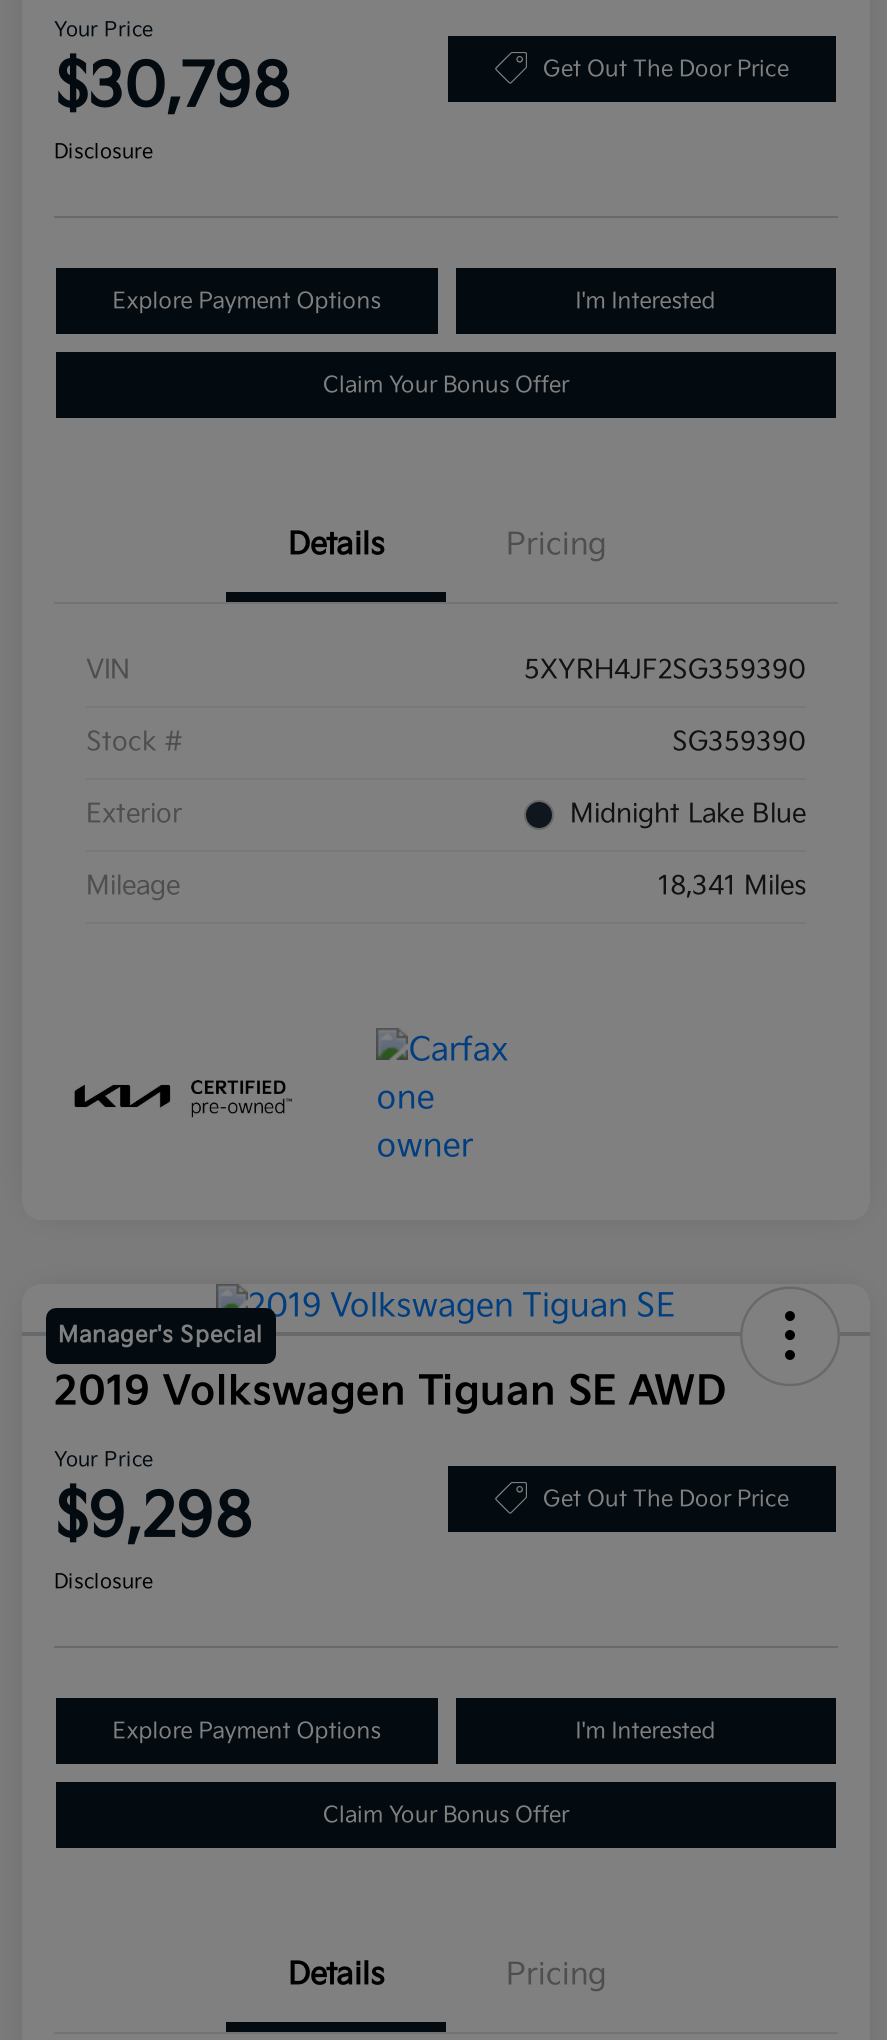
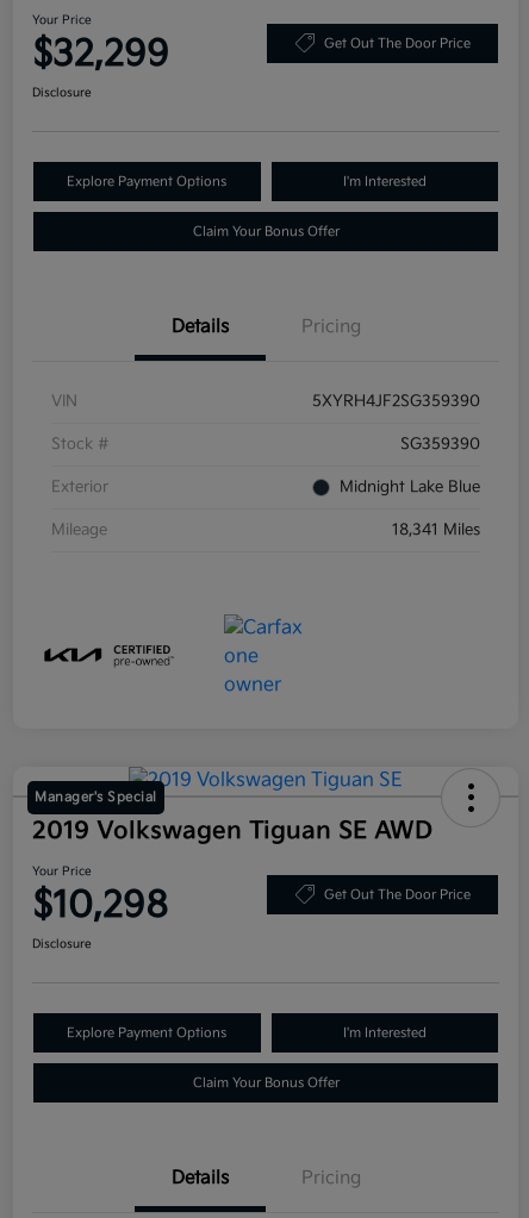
- $30,798
+ $32,299

- $9,298
+ $10,298
